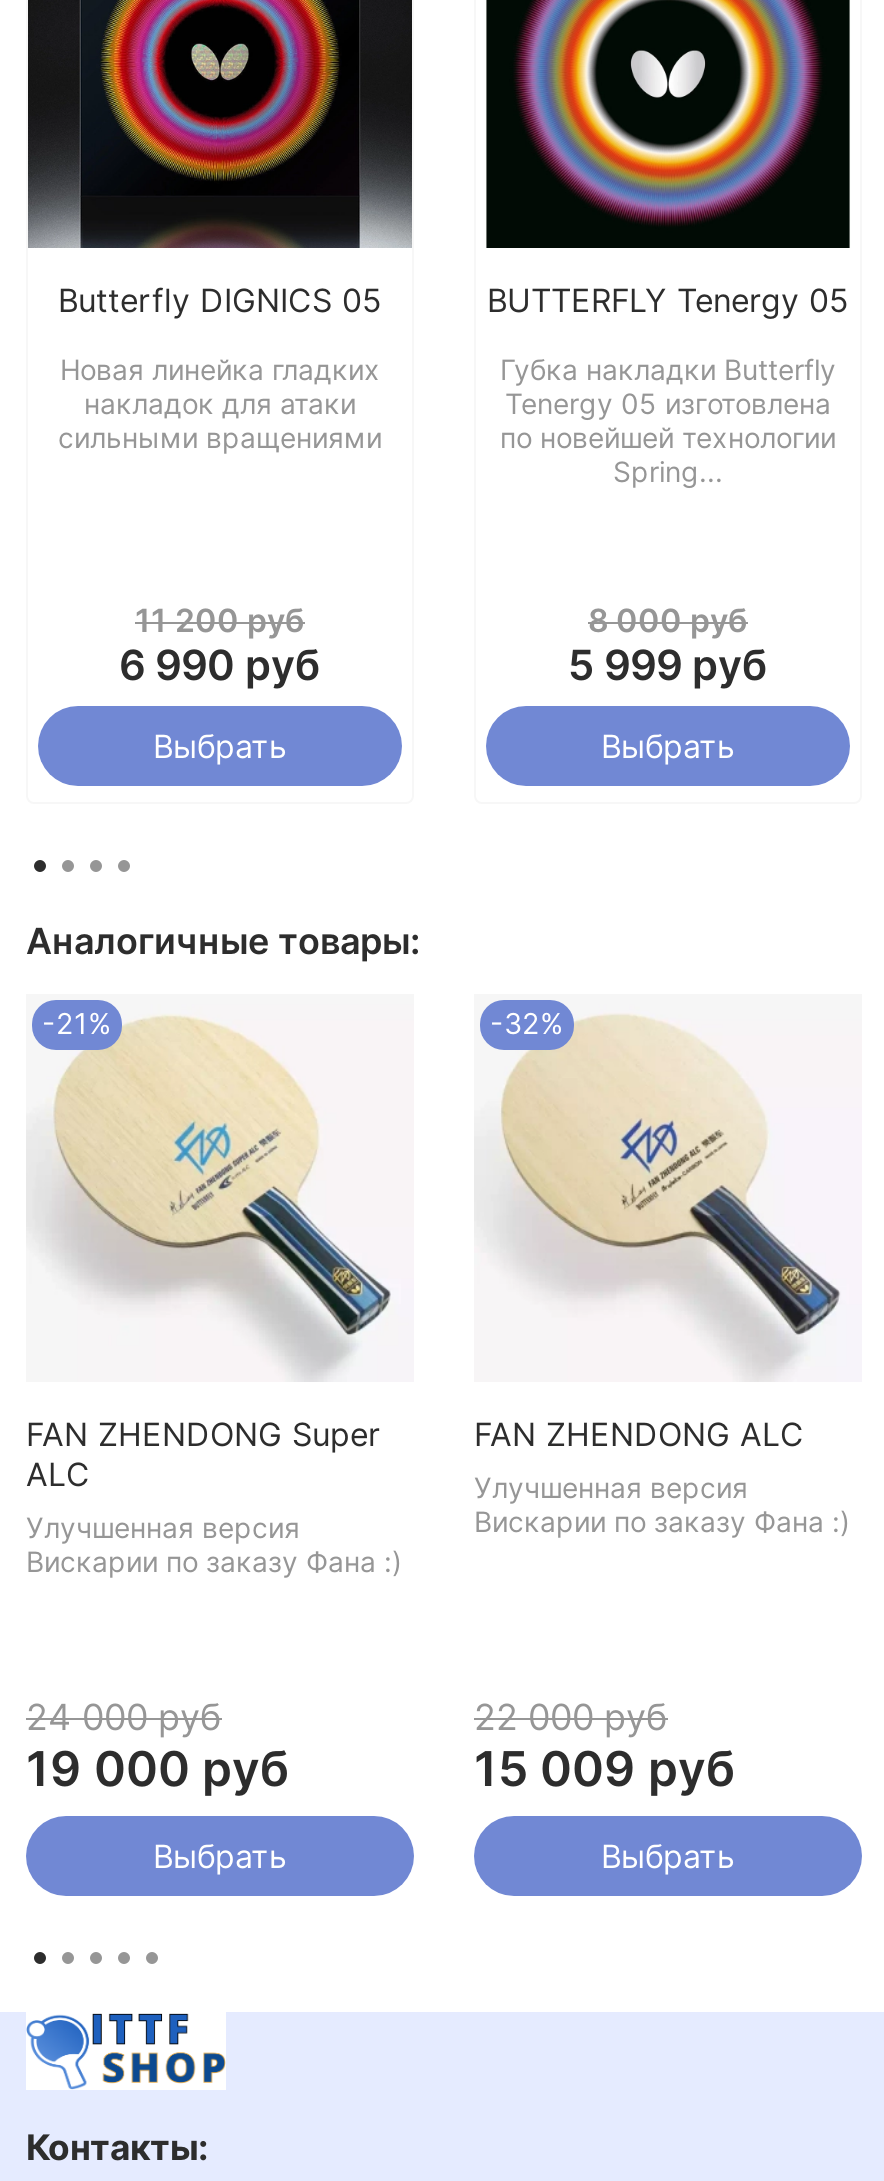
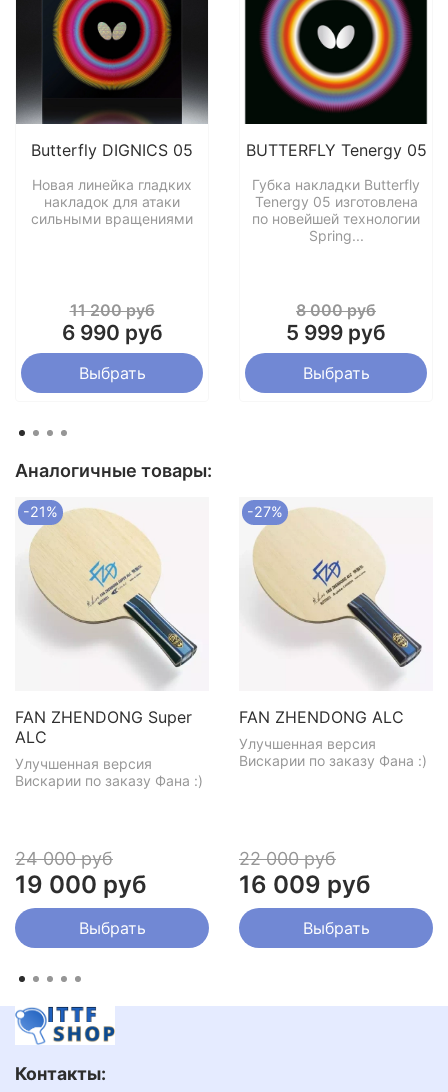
- -32%
+ -27%

- 15 009 руб
+ 16 009 руб
